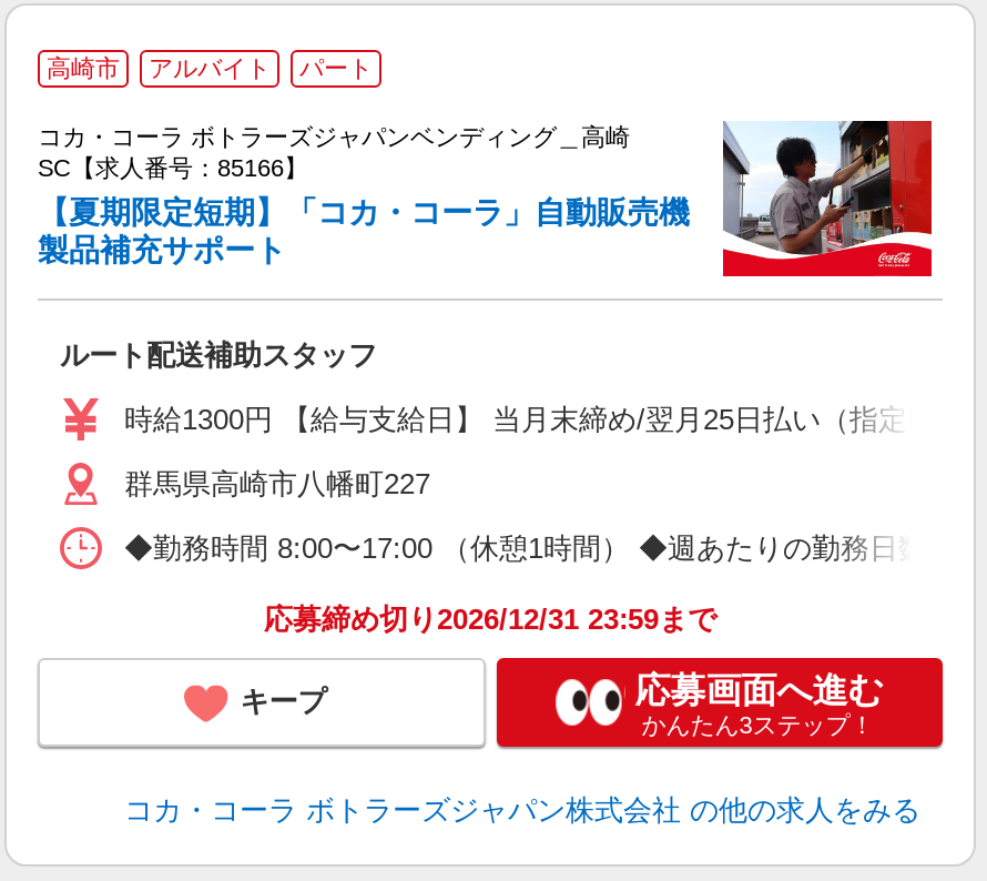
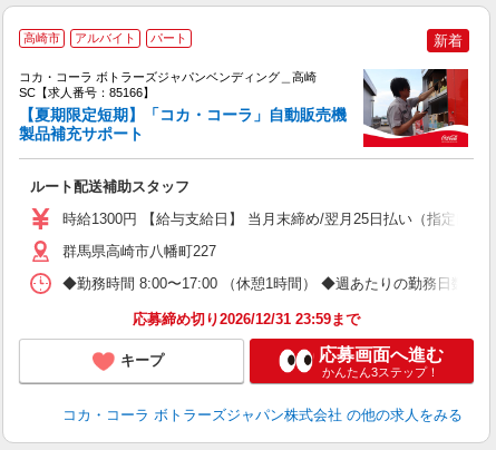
+ 新着
